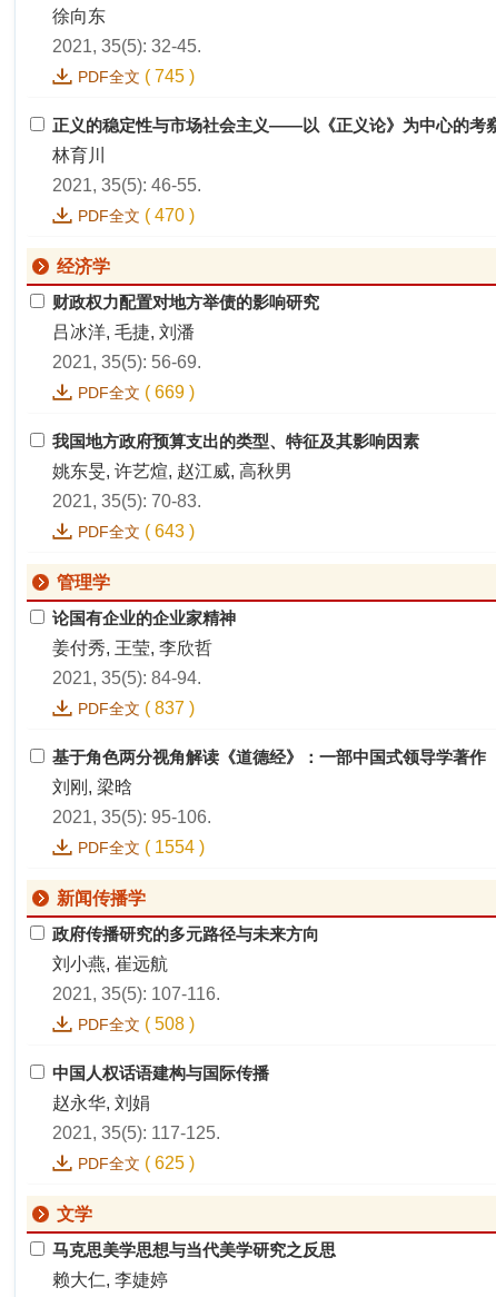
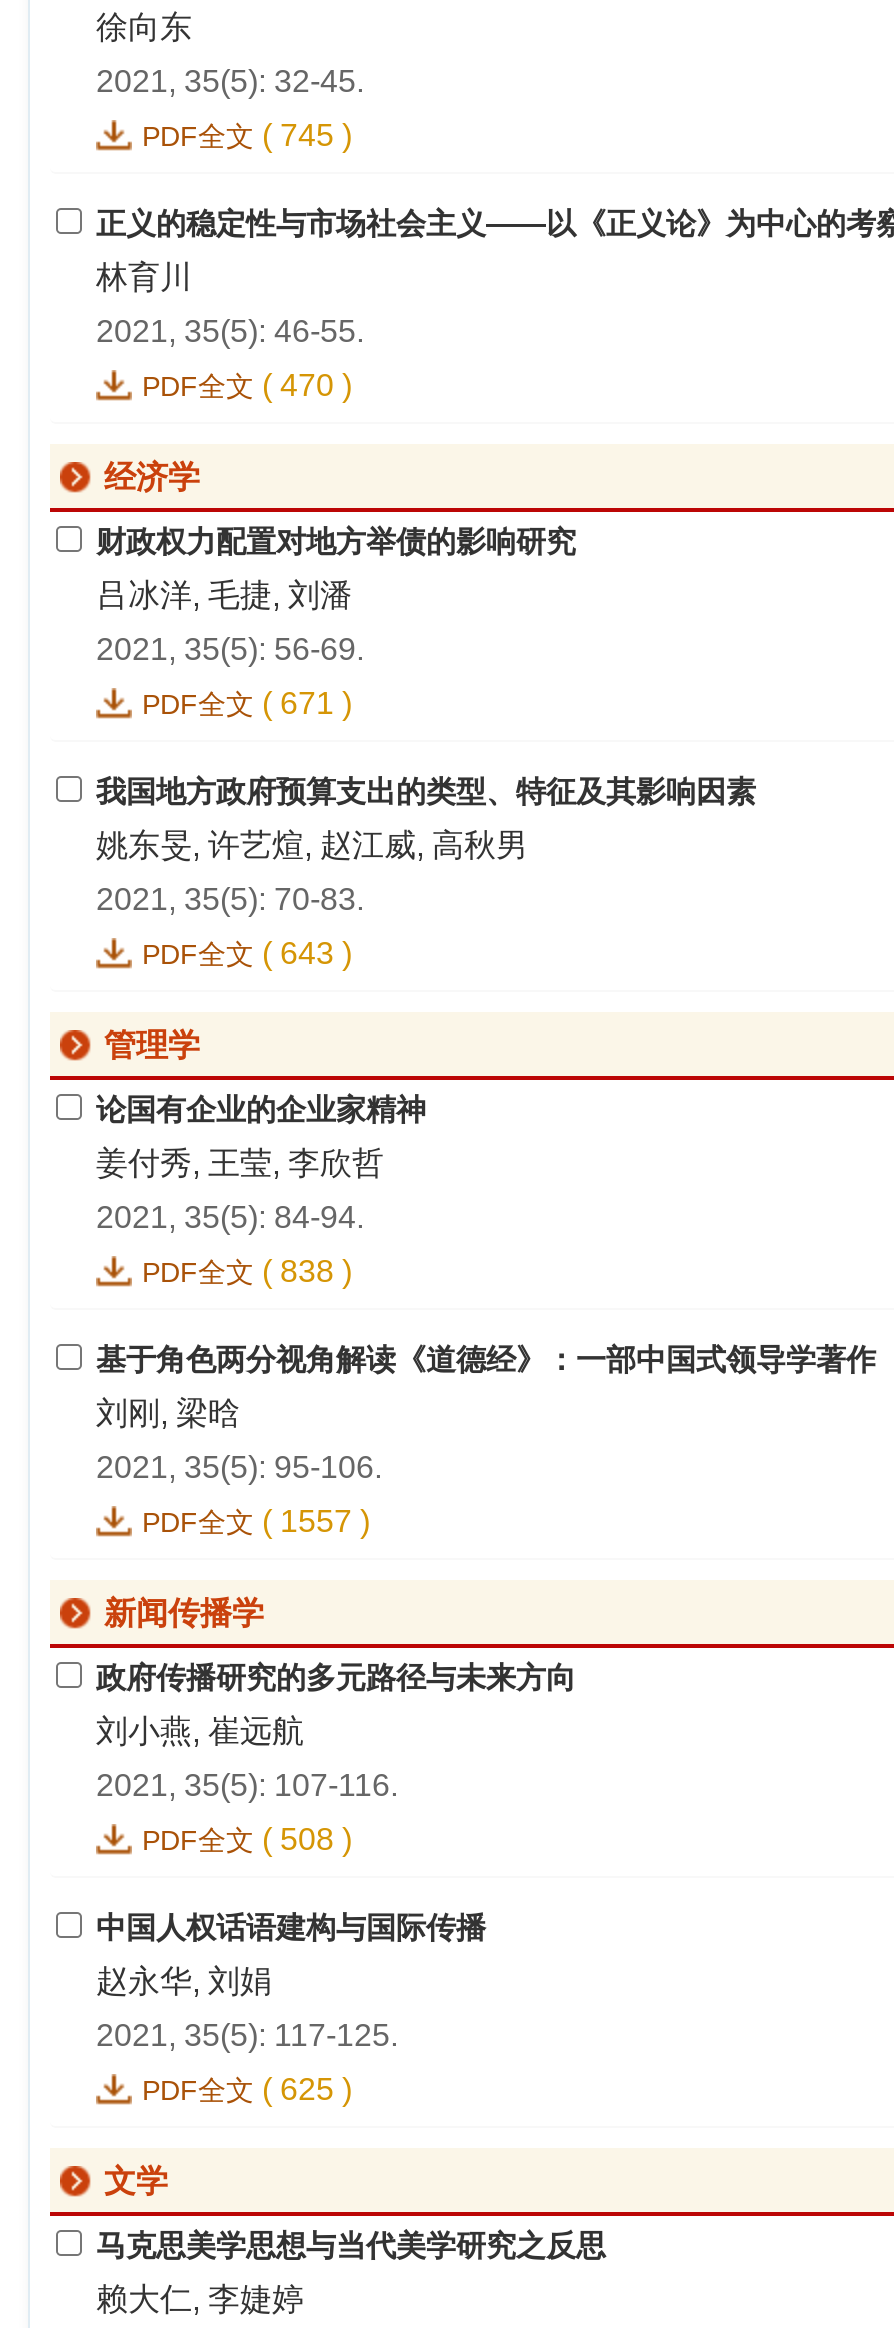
- PDF全文(669)
+ PDF全文(671)

- PDF全文(837)
+ PDF全文(838)

- PDF全文(1554)
+ PDF全文(1557)
